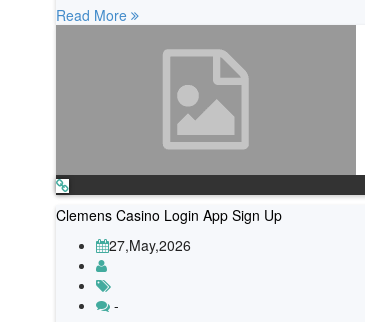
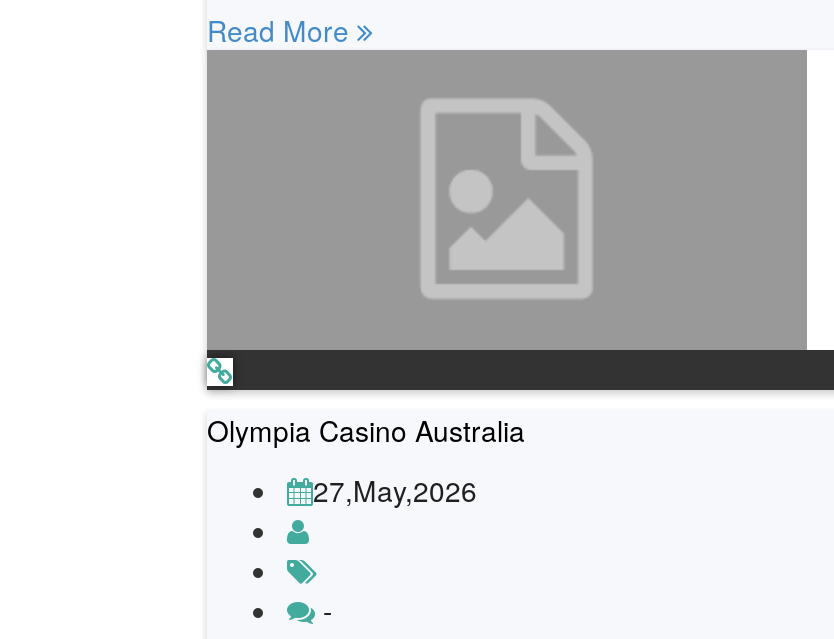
- Clemens Casino Login App Sign Up
+ Olympia Casino Australia
